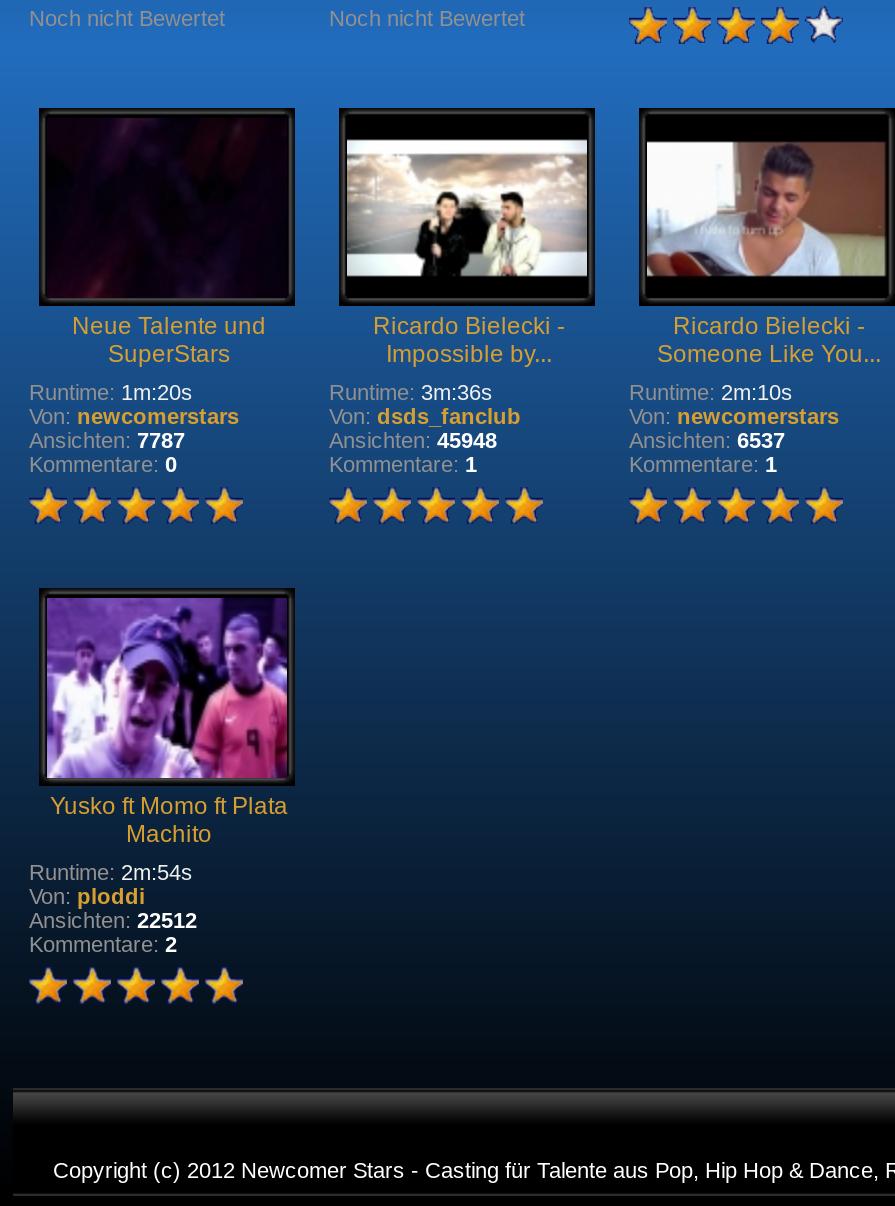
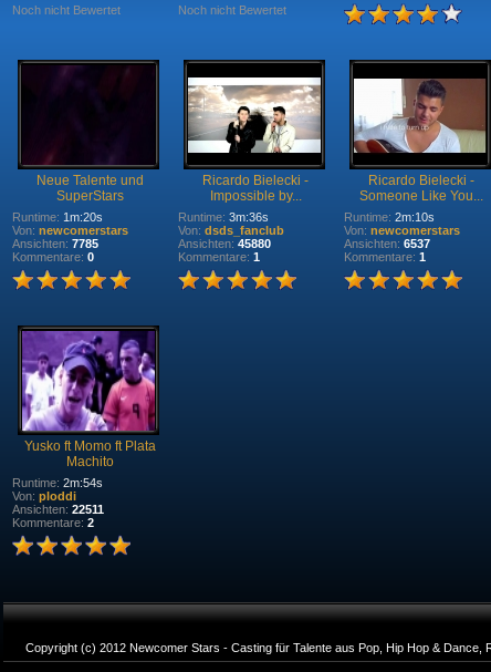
- Ansichten: 7787
+ Ansichten: 7785

- Ansichten:45948
+ Ansichten:45880

- Ansichten: 22512
+ Ansichten: 22511
